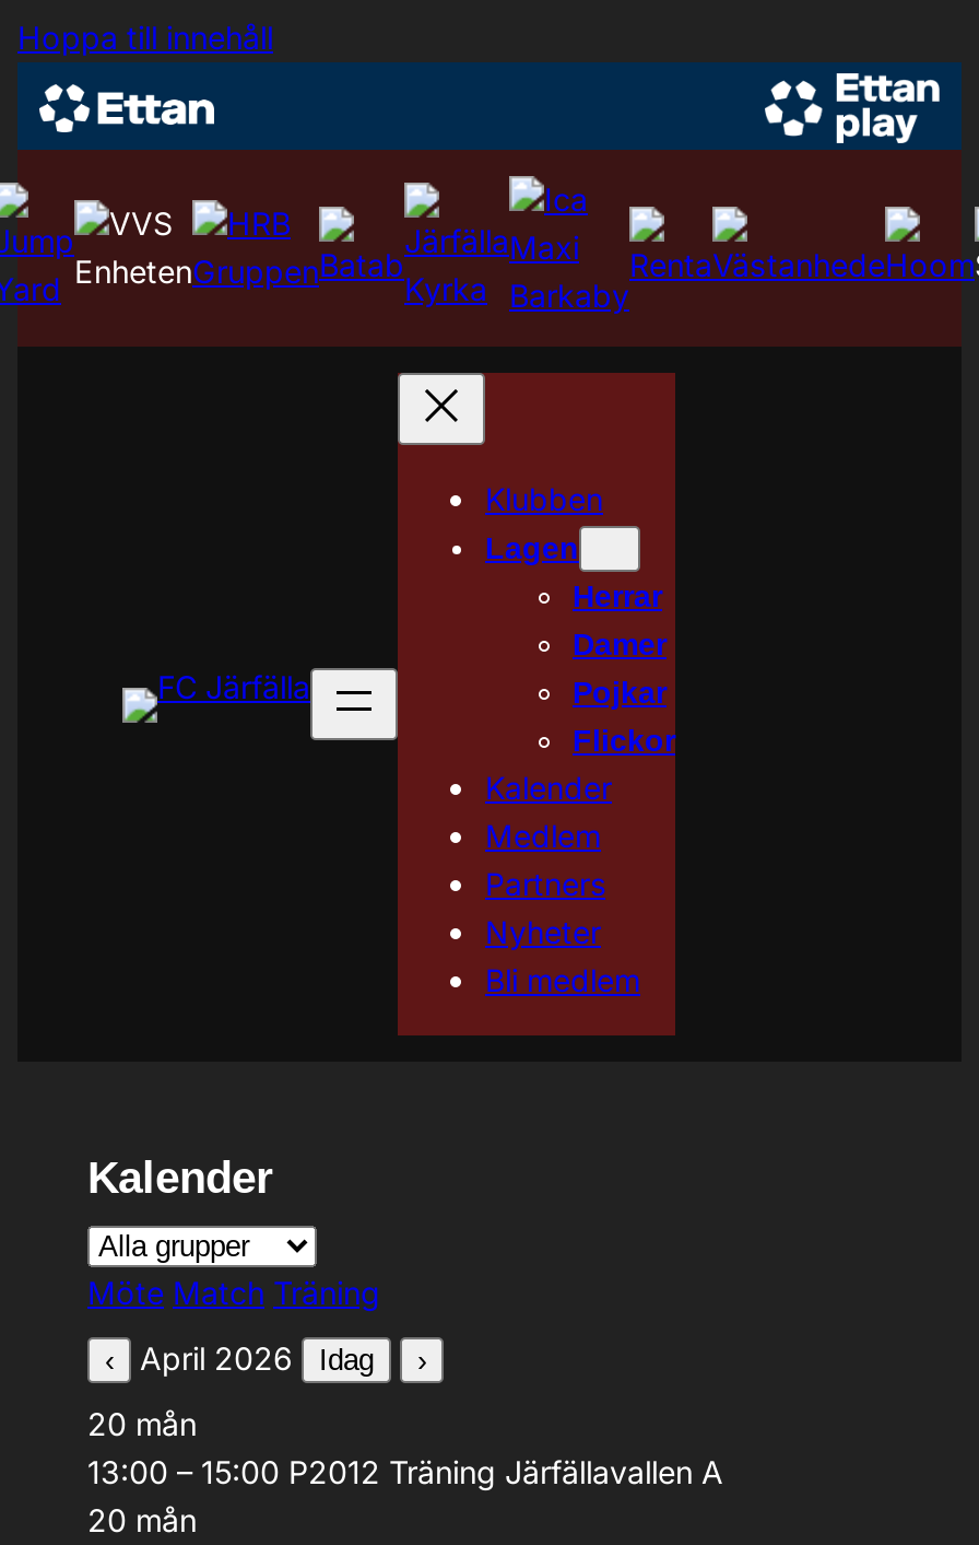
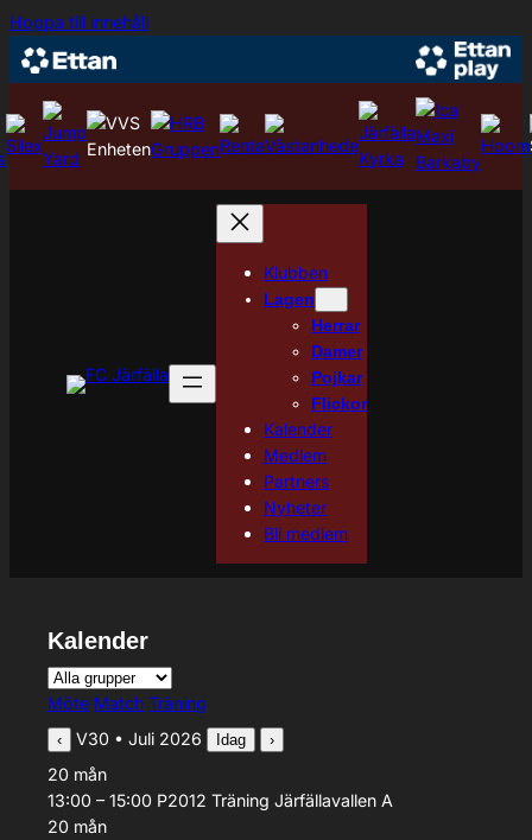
- [image]
+ [image]

- April 2026
+ V30 • Juli 2026
